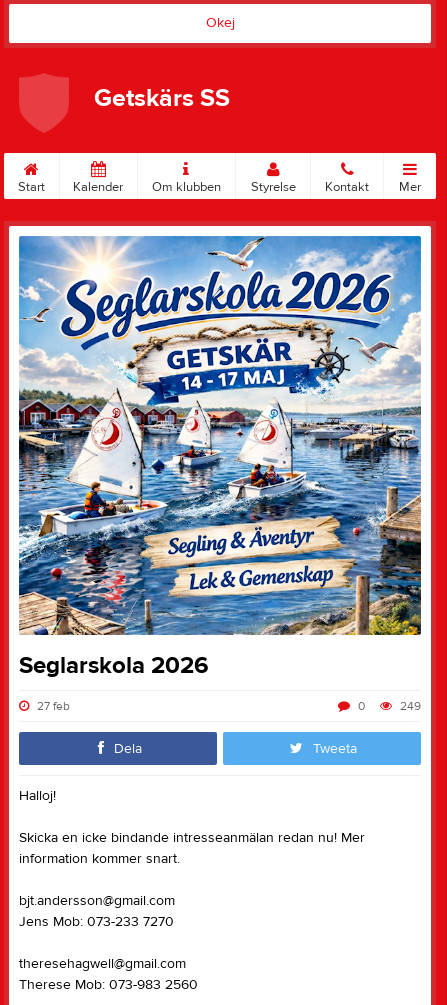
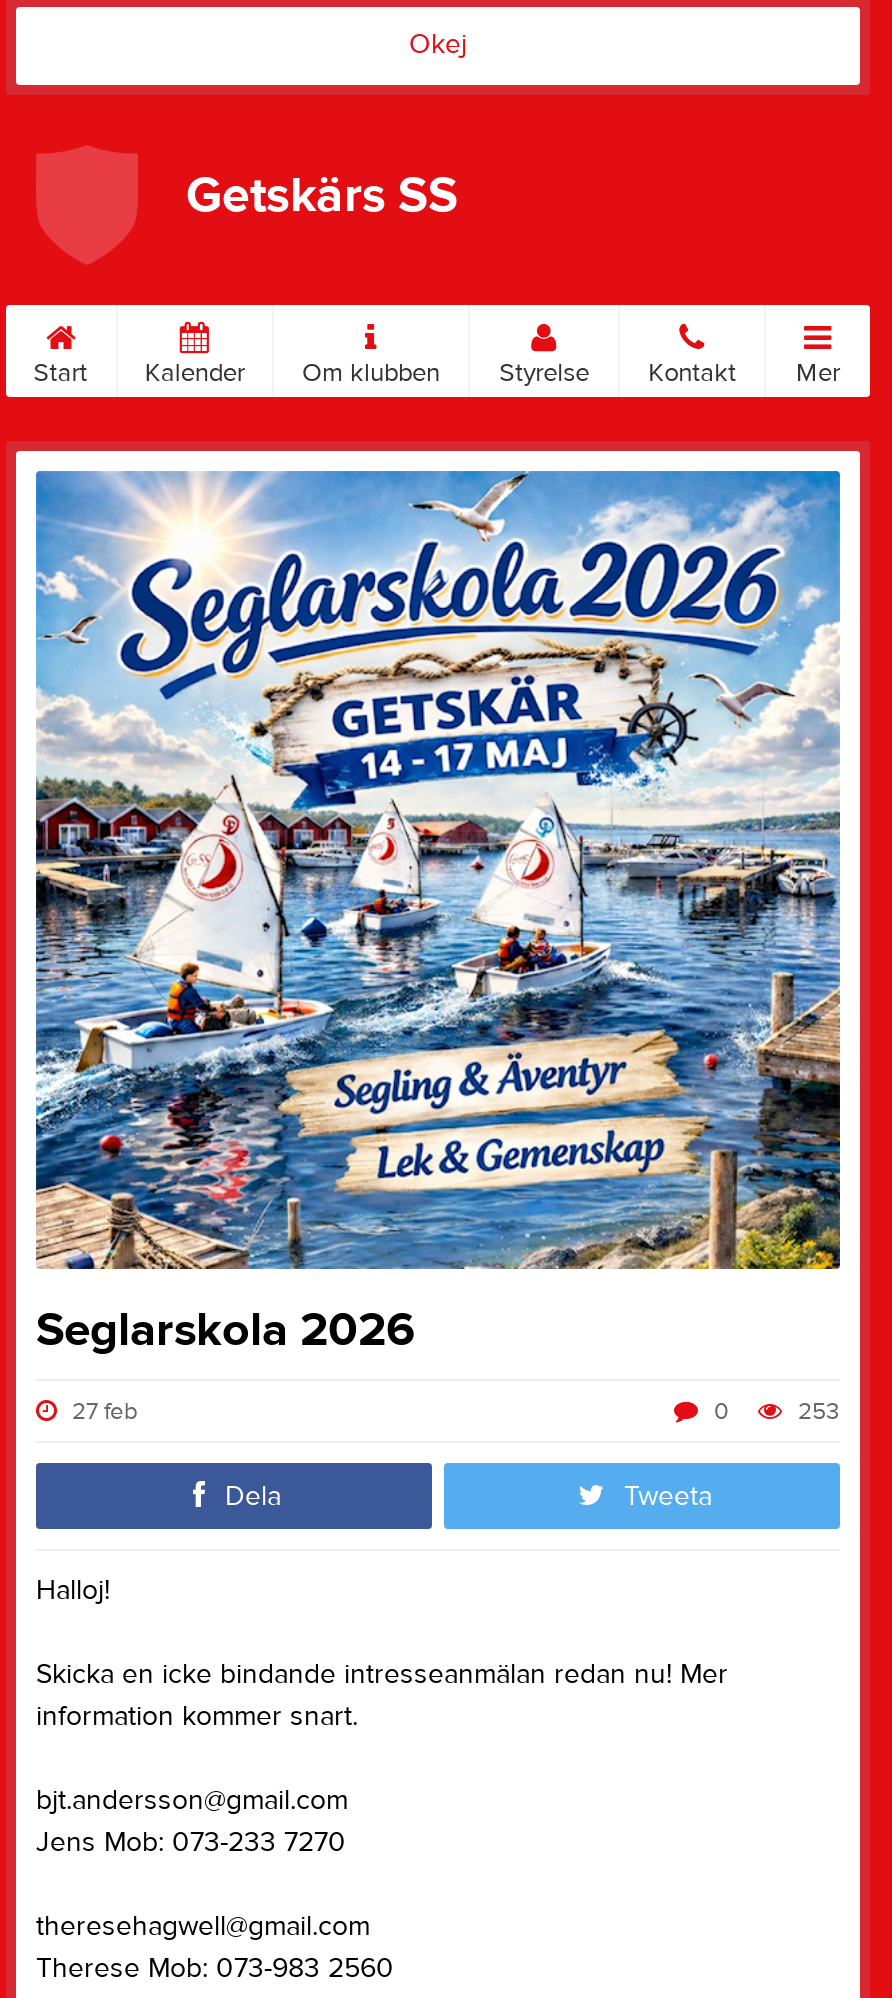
- 0 249
+ 0 253
